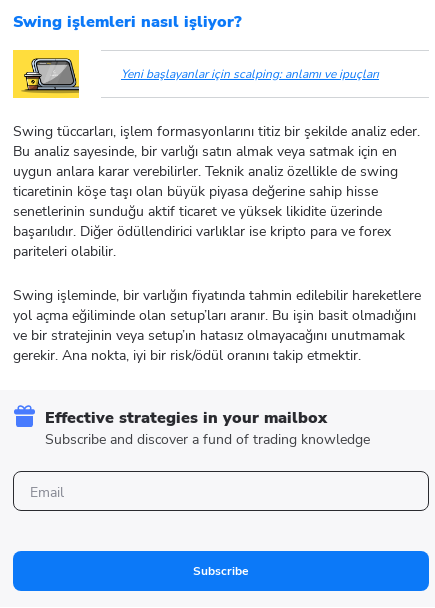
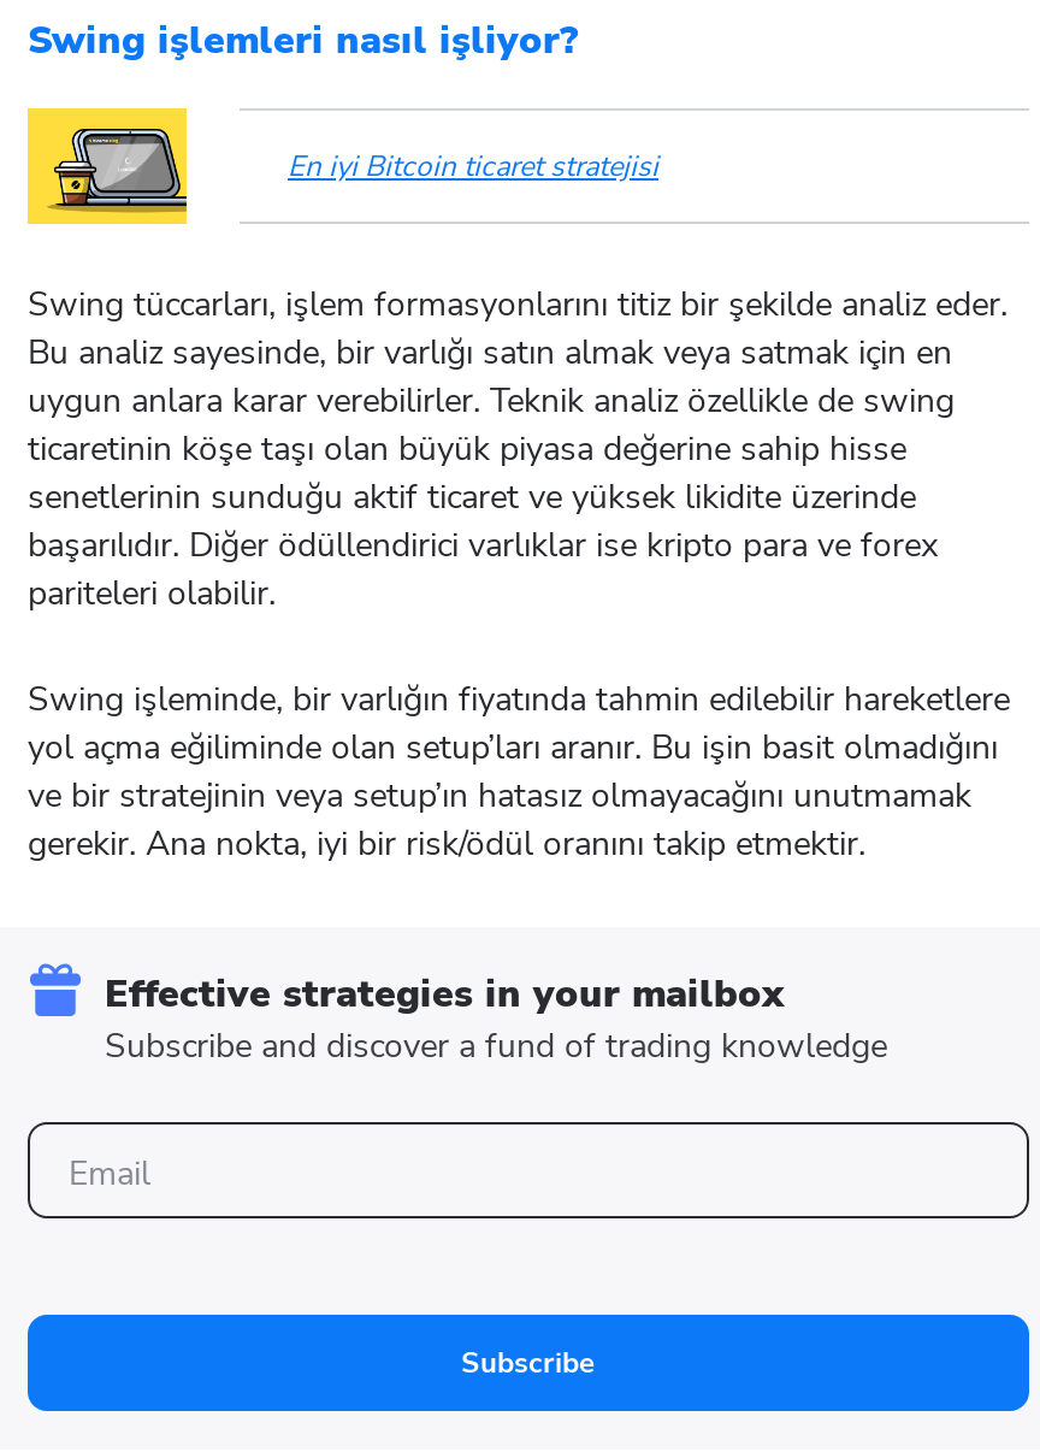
- Yeni başlayanlar için scalping: anlamı ve ipuçları
+ En iyi Bitcoin ticaret stratejisi
